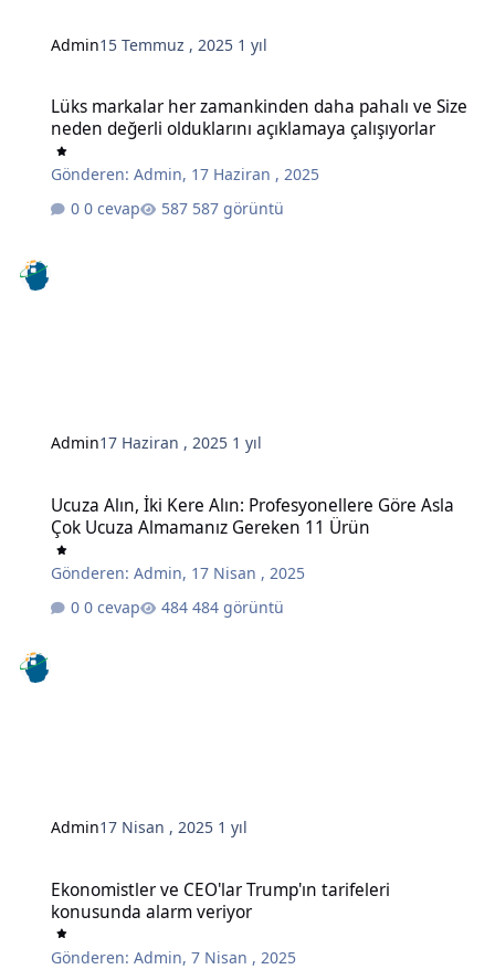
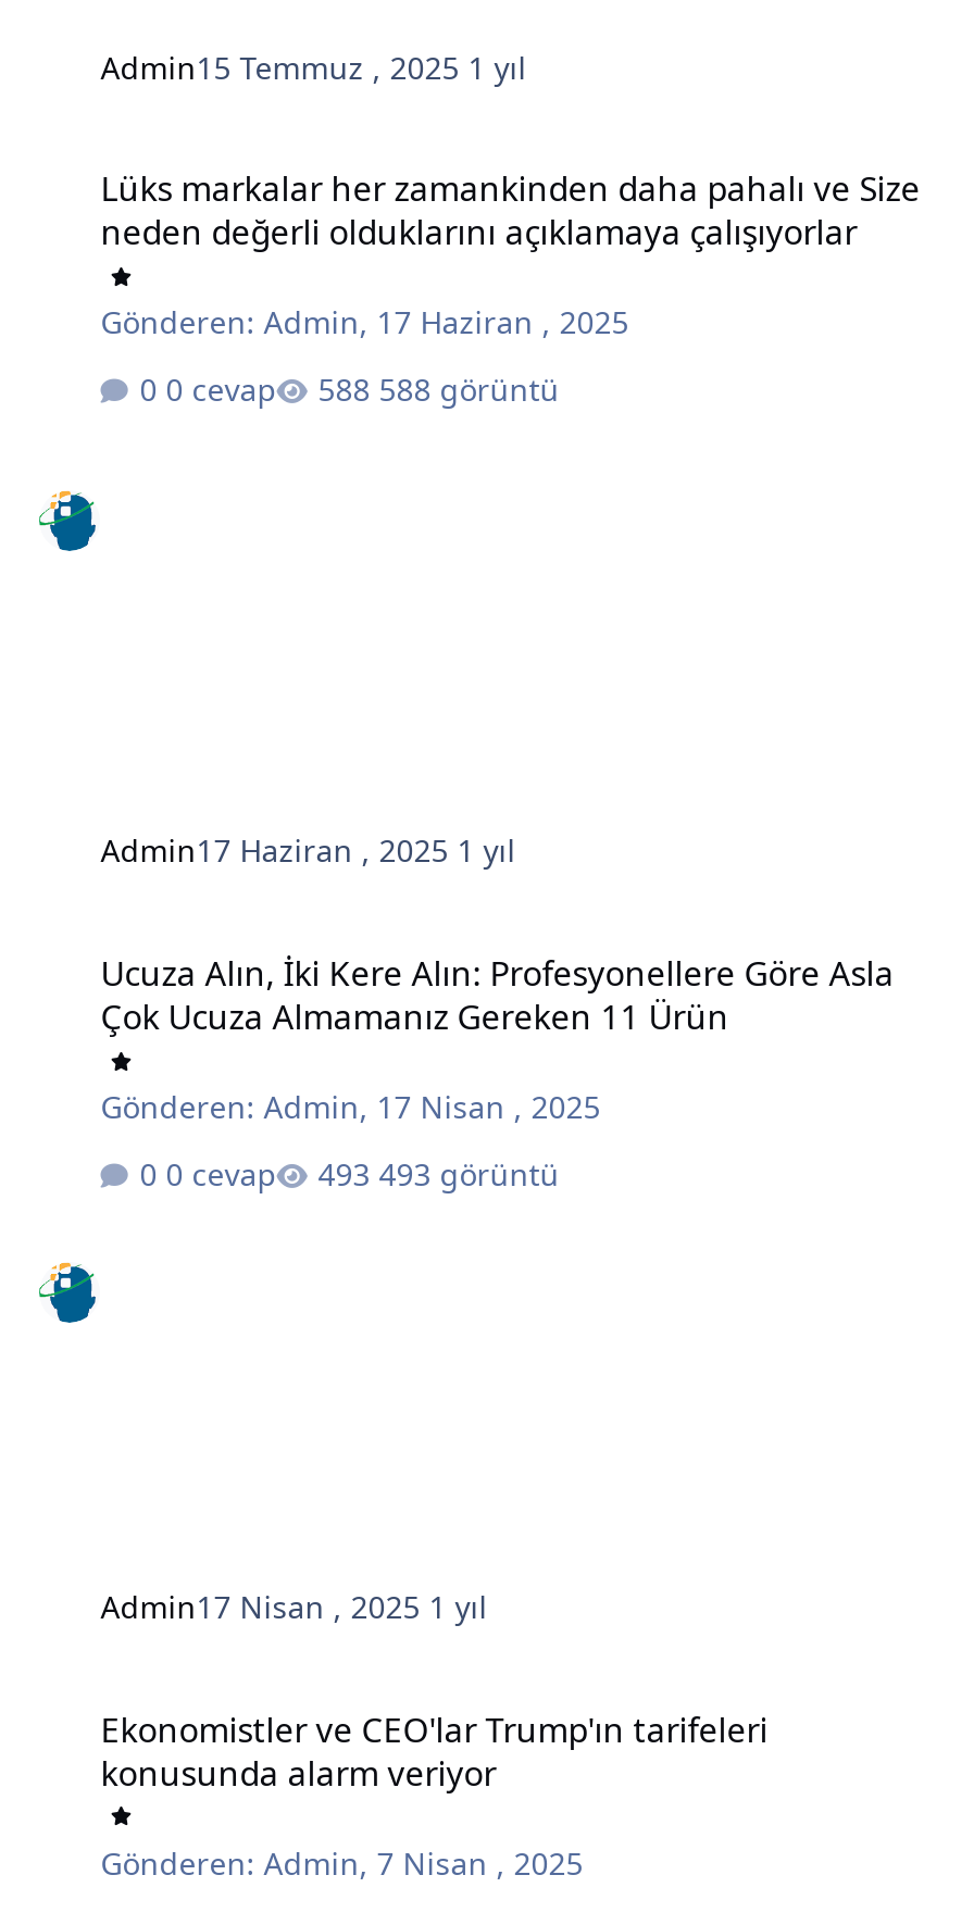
- 587 görüntü
+ 588 görüntü

- 484 görüntü
+ 493 görüntü
